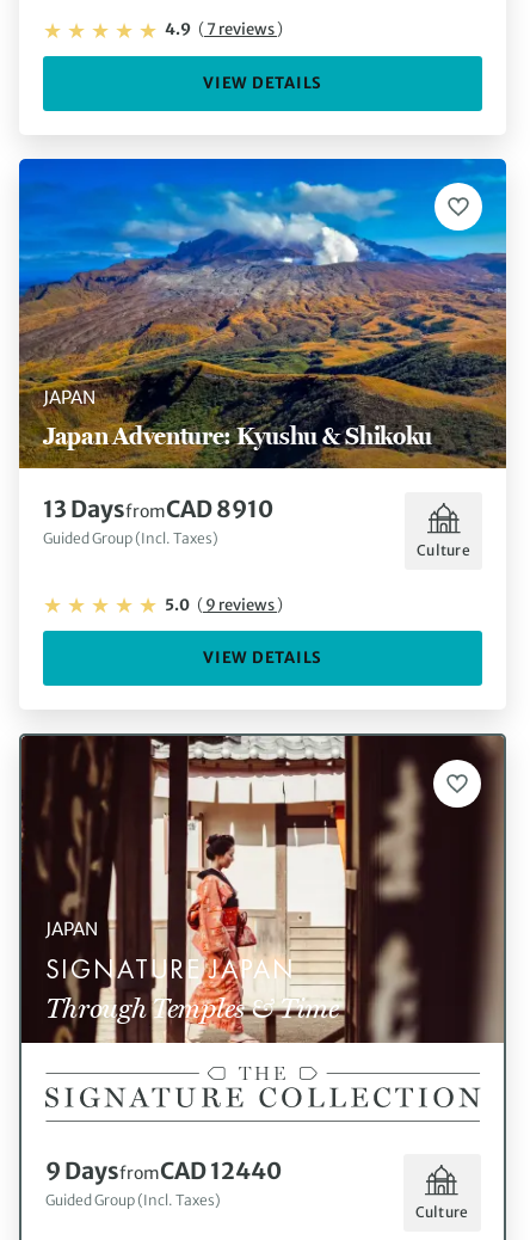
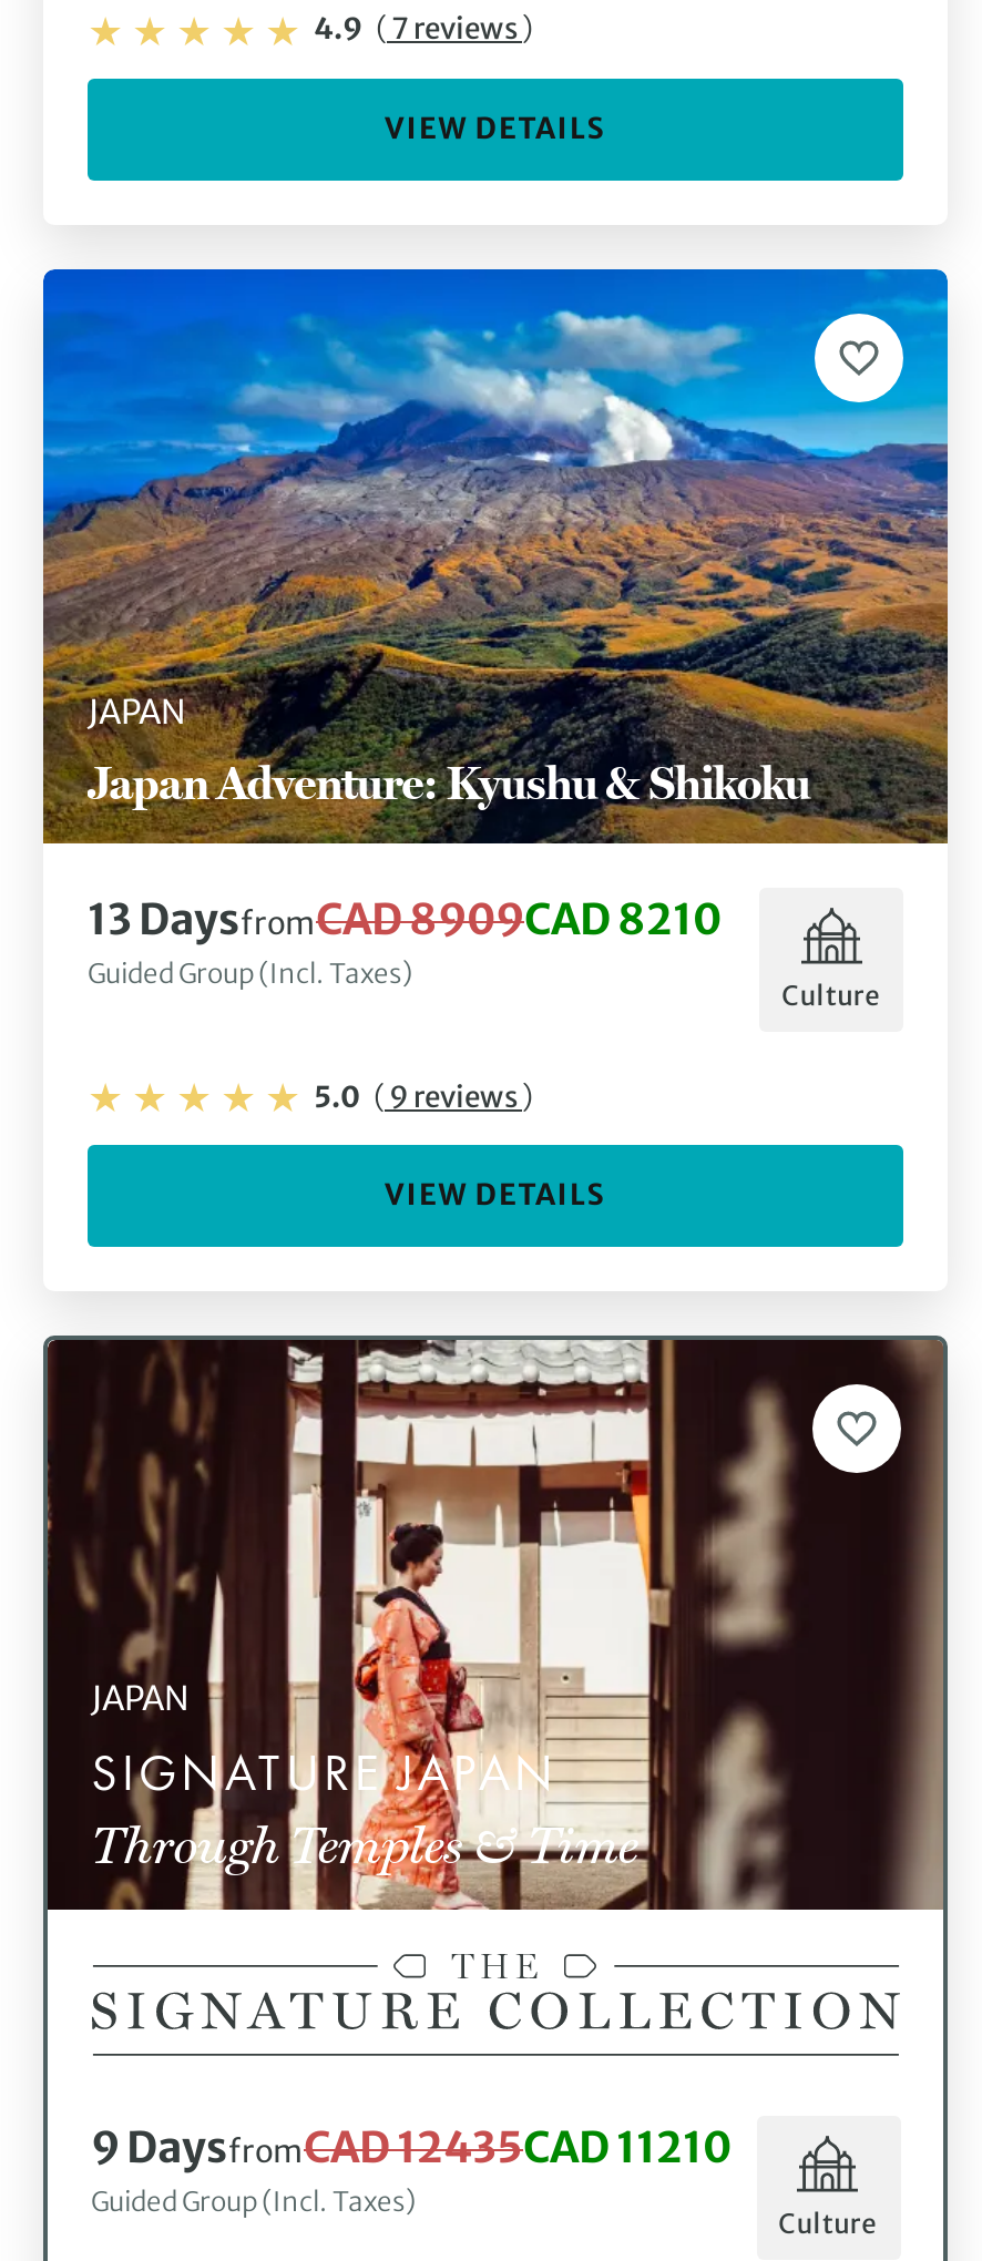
- 13 DaysfromCAD 8910
+ 13 DaysfromCAD 8909CAD 8210

- 9 DaysfromCAD 12440
+ 9 DaysfromCAD 12435CAD 11210
